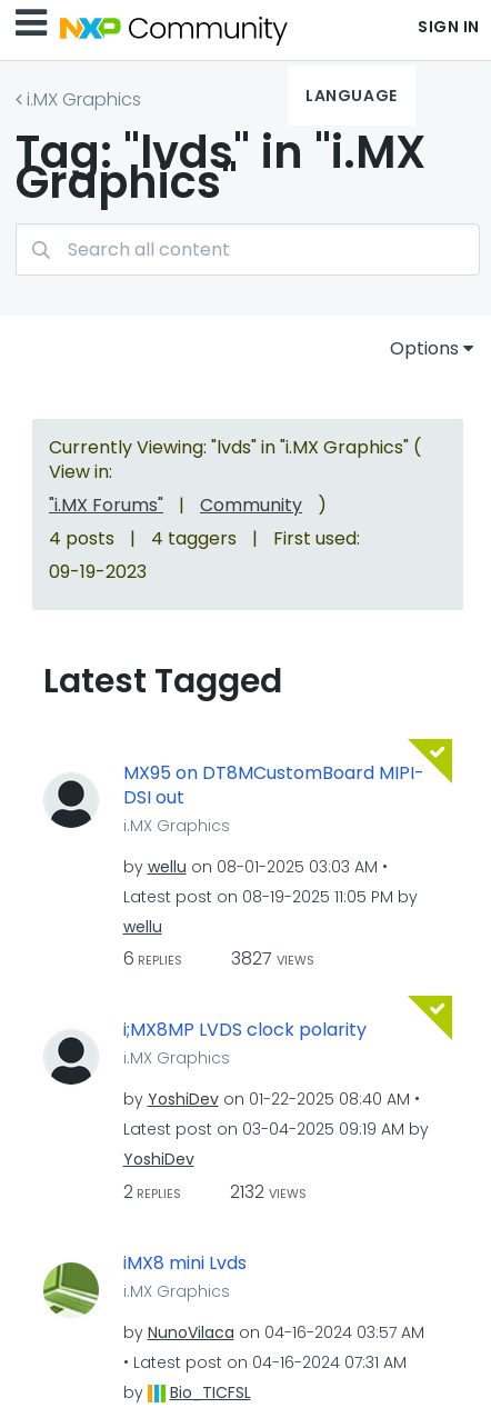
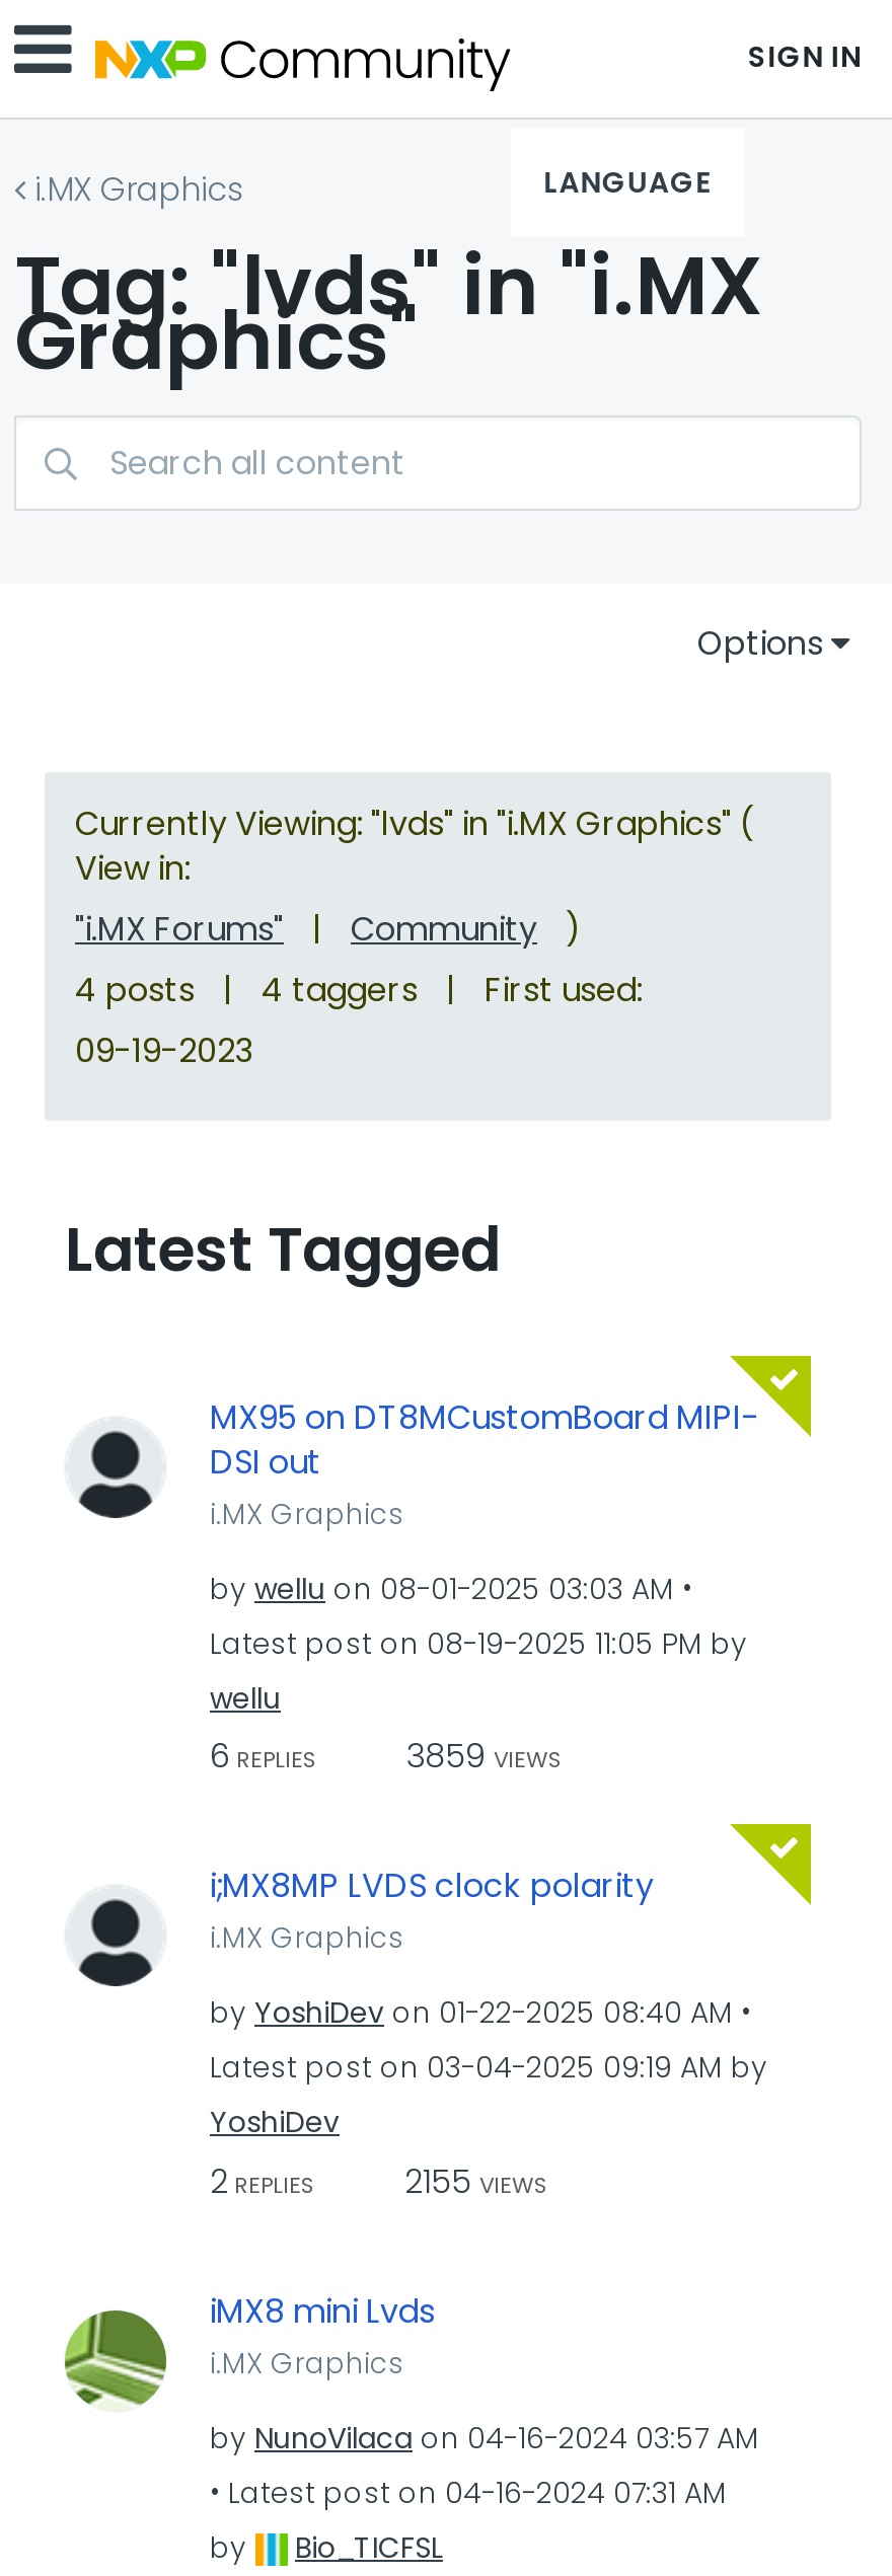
- 6 REPLIES 3827 VIEWS
+ 6 REPLIES 3859 VIEWS

- 2 REPLIES 2132 VIEWS
+ 2 REPLIES 2155 VIEWS
